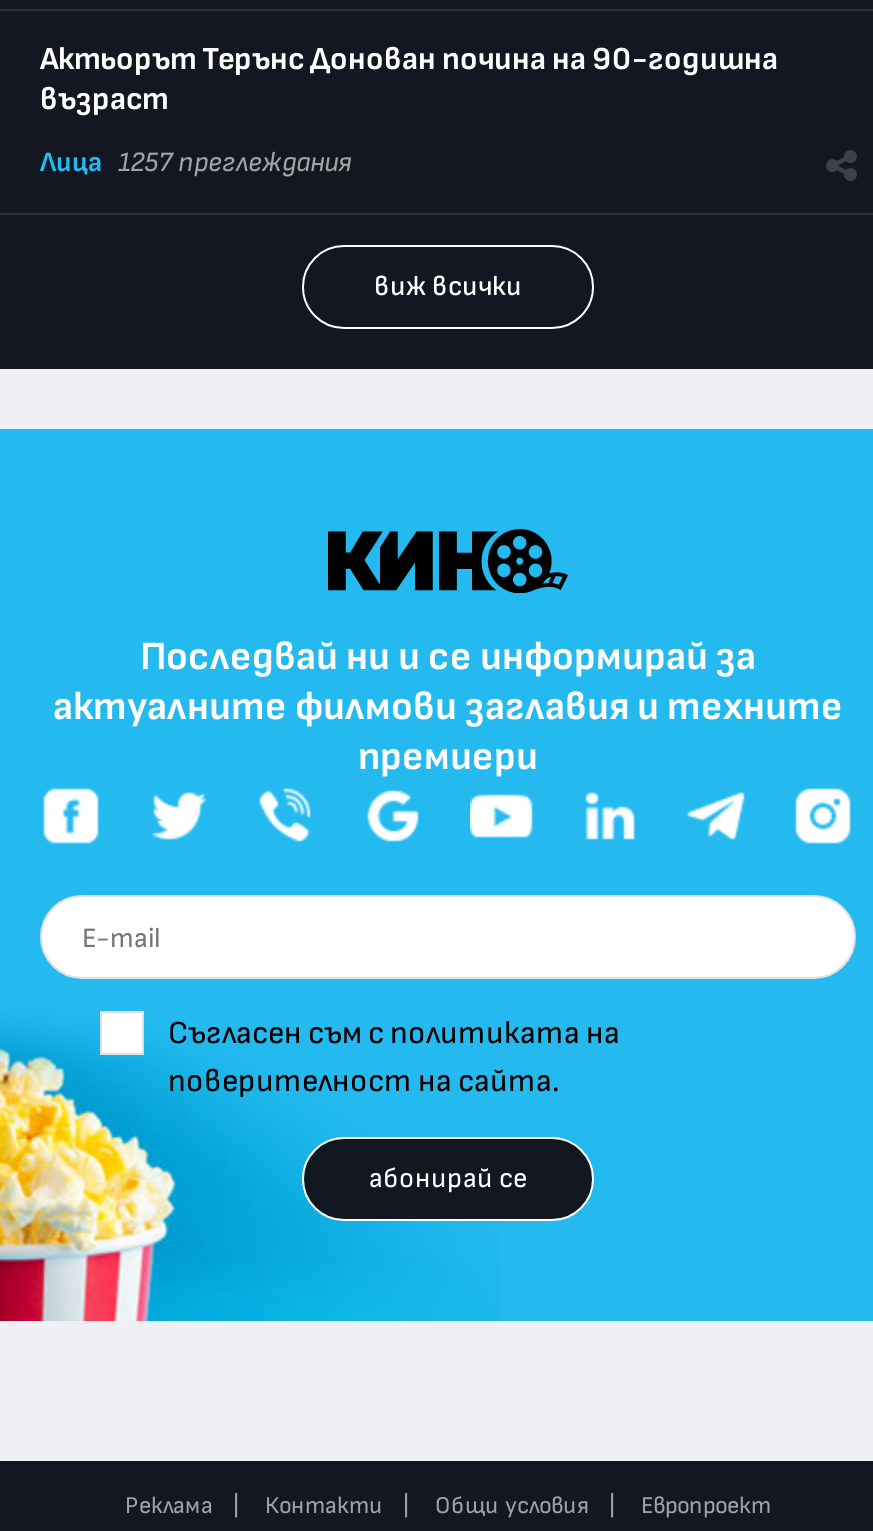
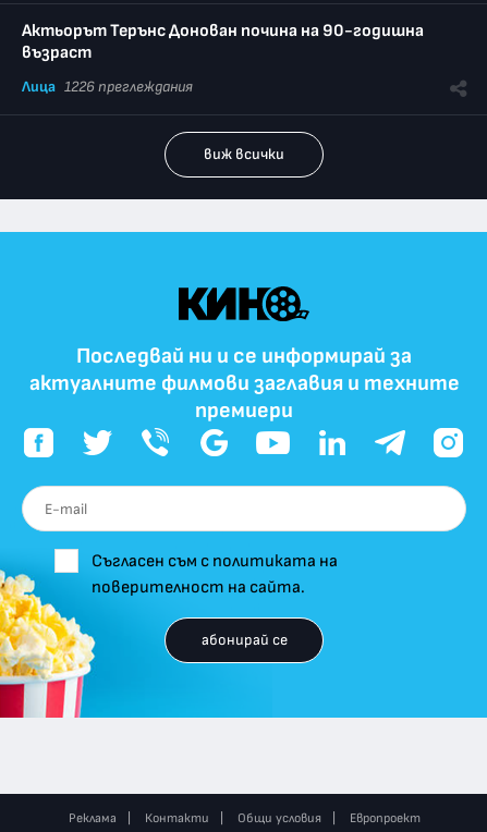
- Лица 1257 преглеждания
+ Лица 1226 преглеждания
